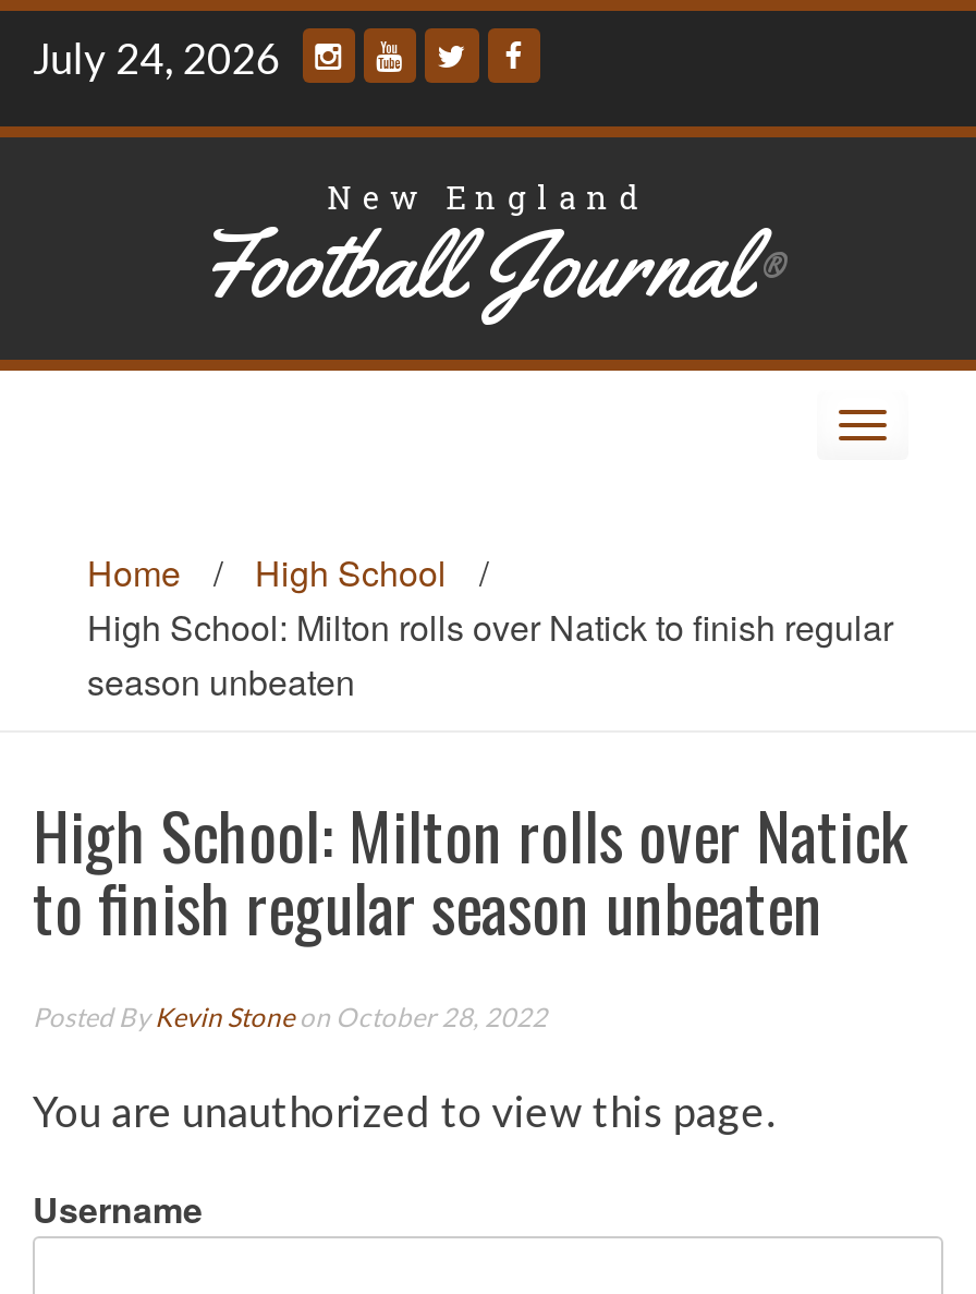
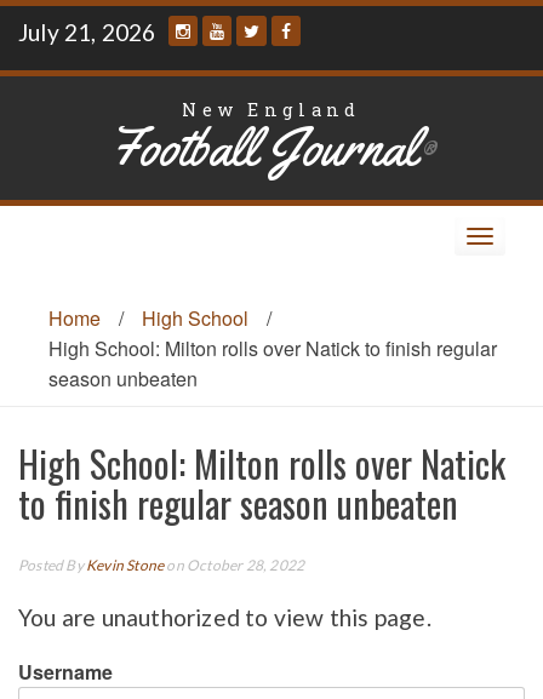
- July 24, 2026
+ July 21, 2026
